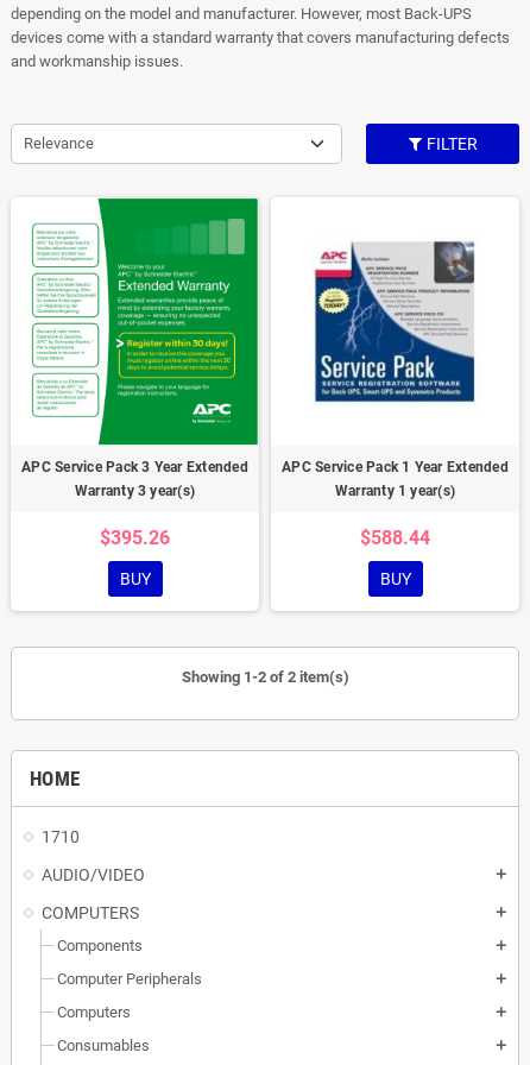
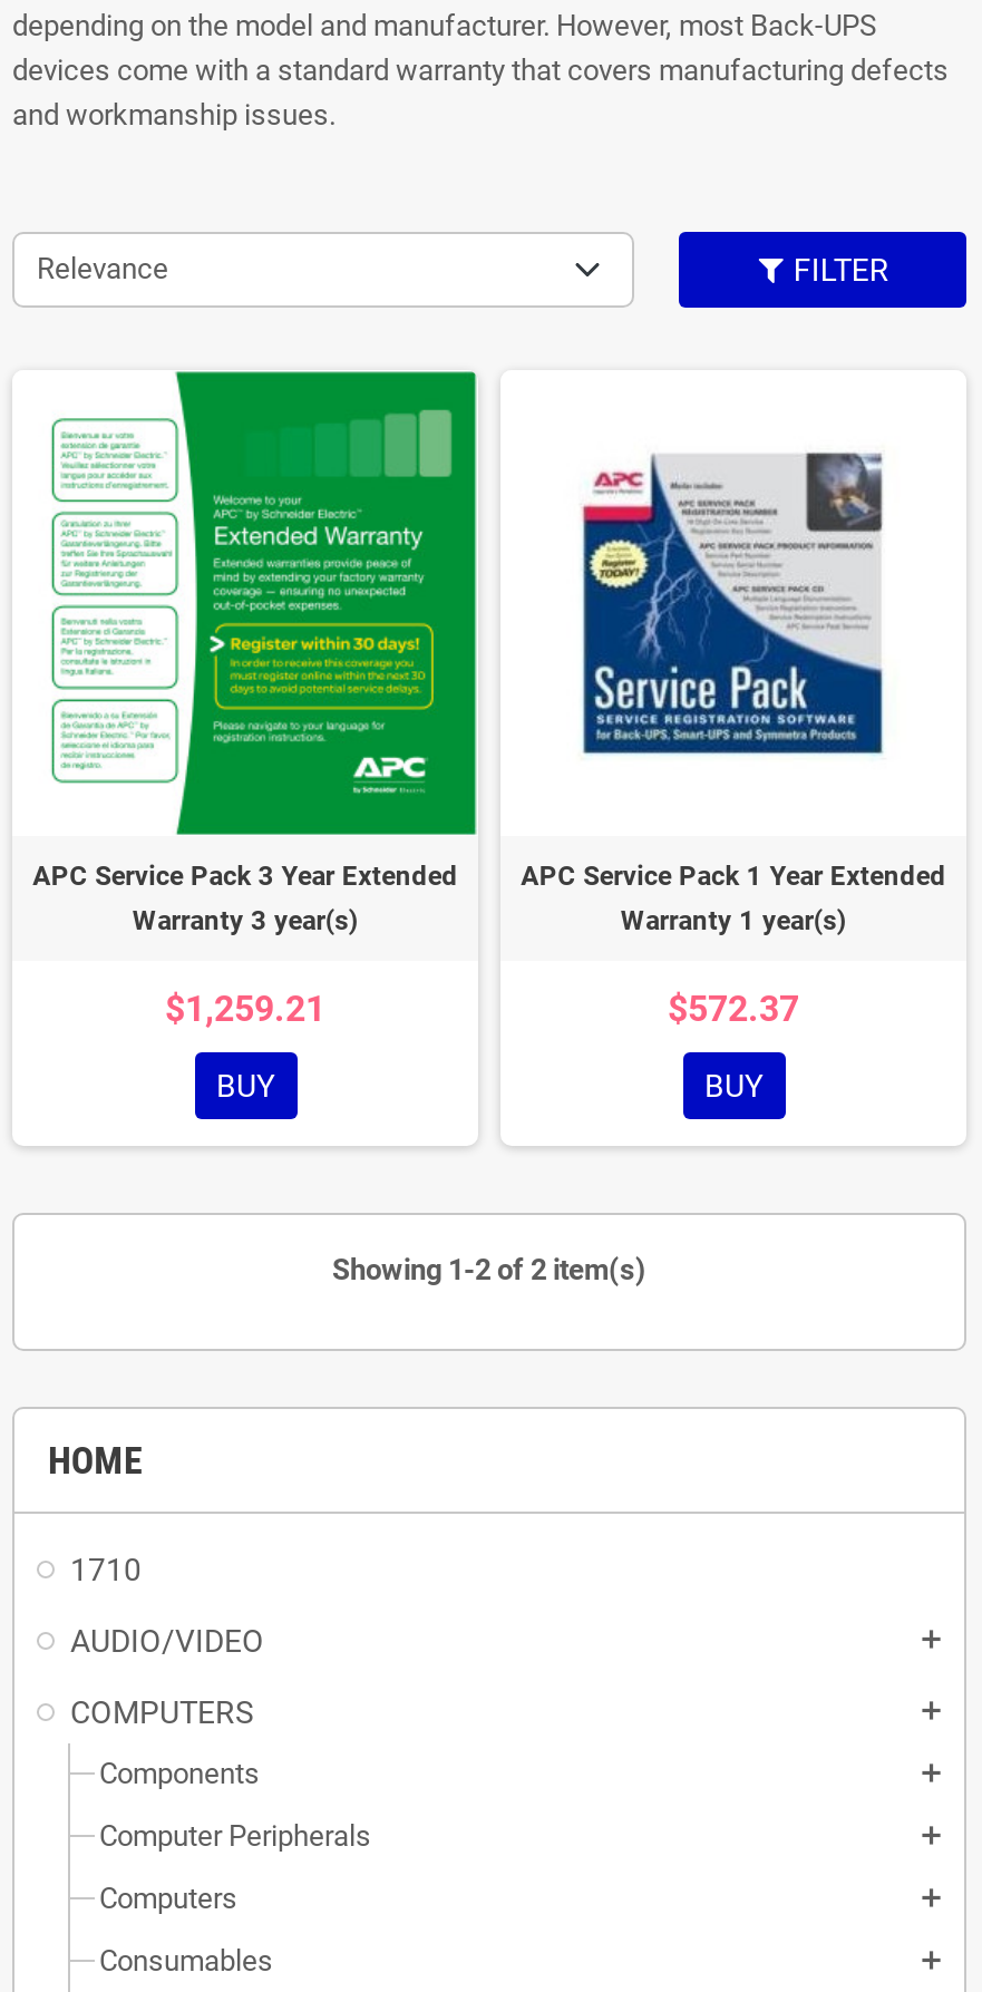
- $395.26
+ $1,259.21

- $588.44
+ $572.37
